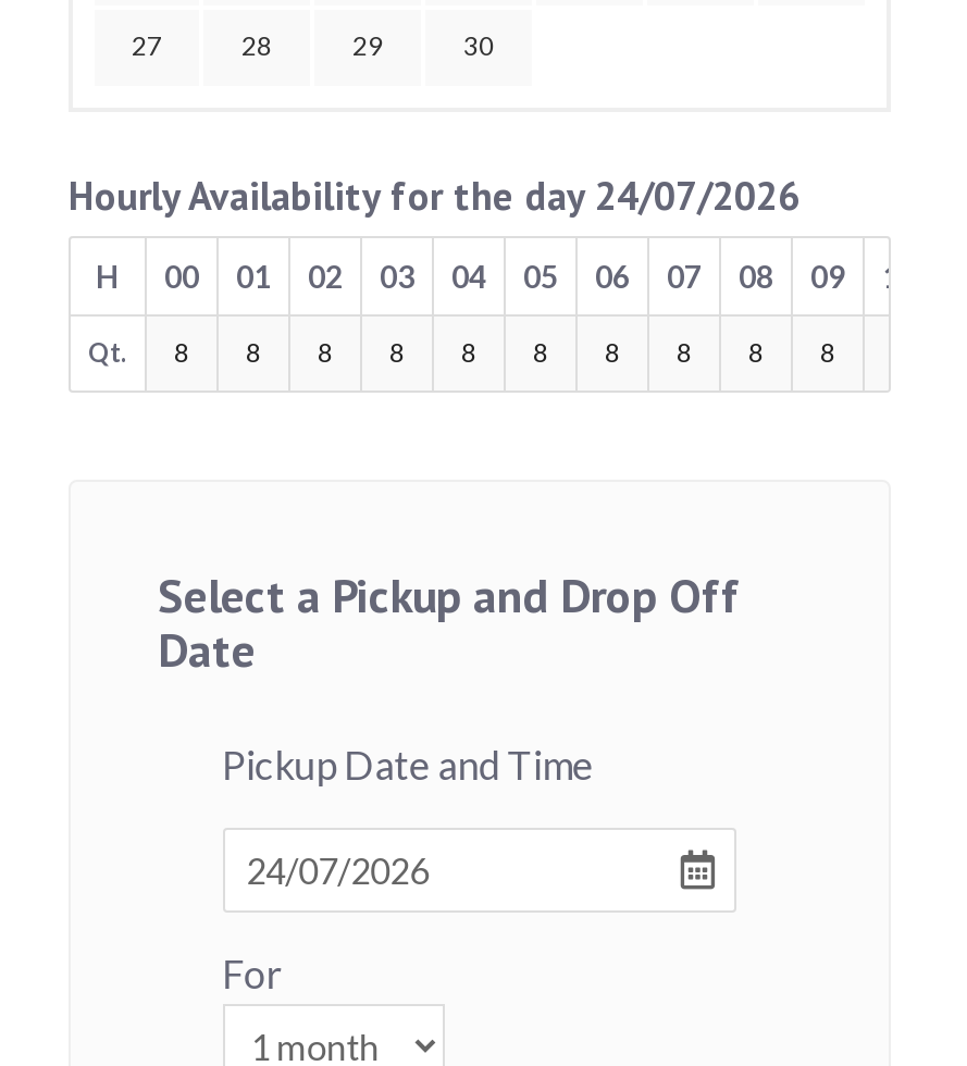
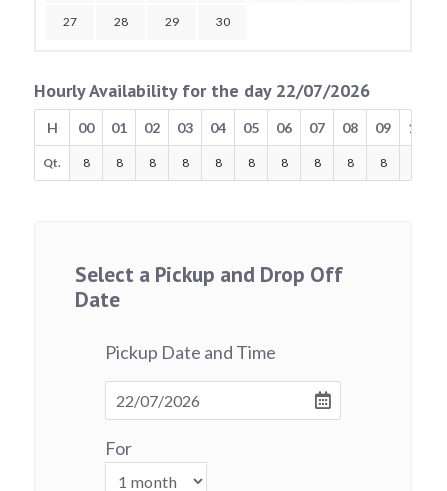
- Hourly Availability for the day 24/07/2026
+ Hourly Availability for the day 22/07/2026
